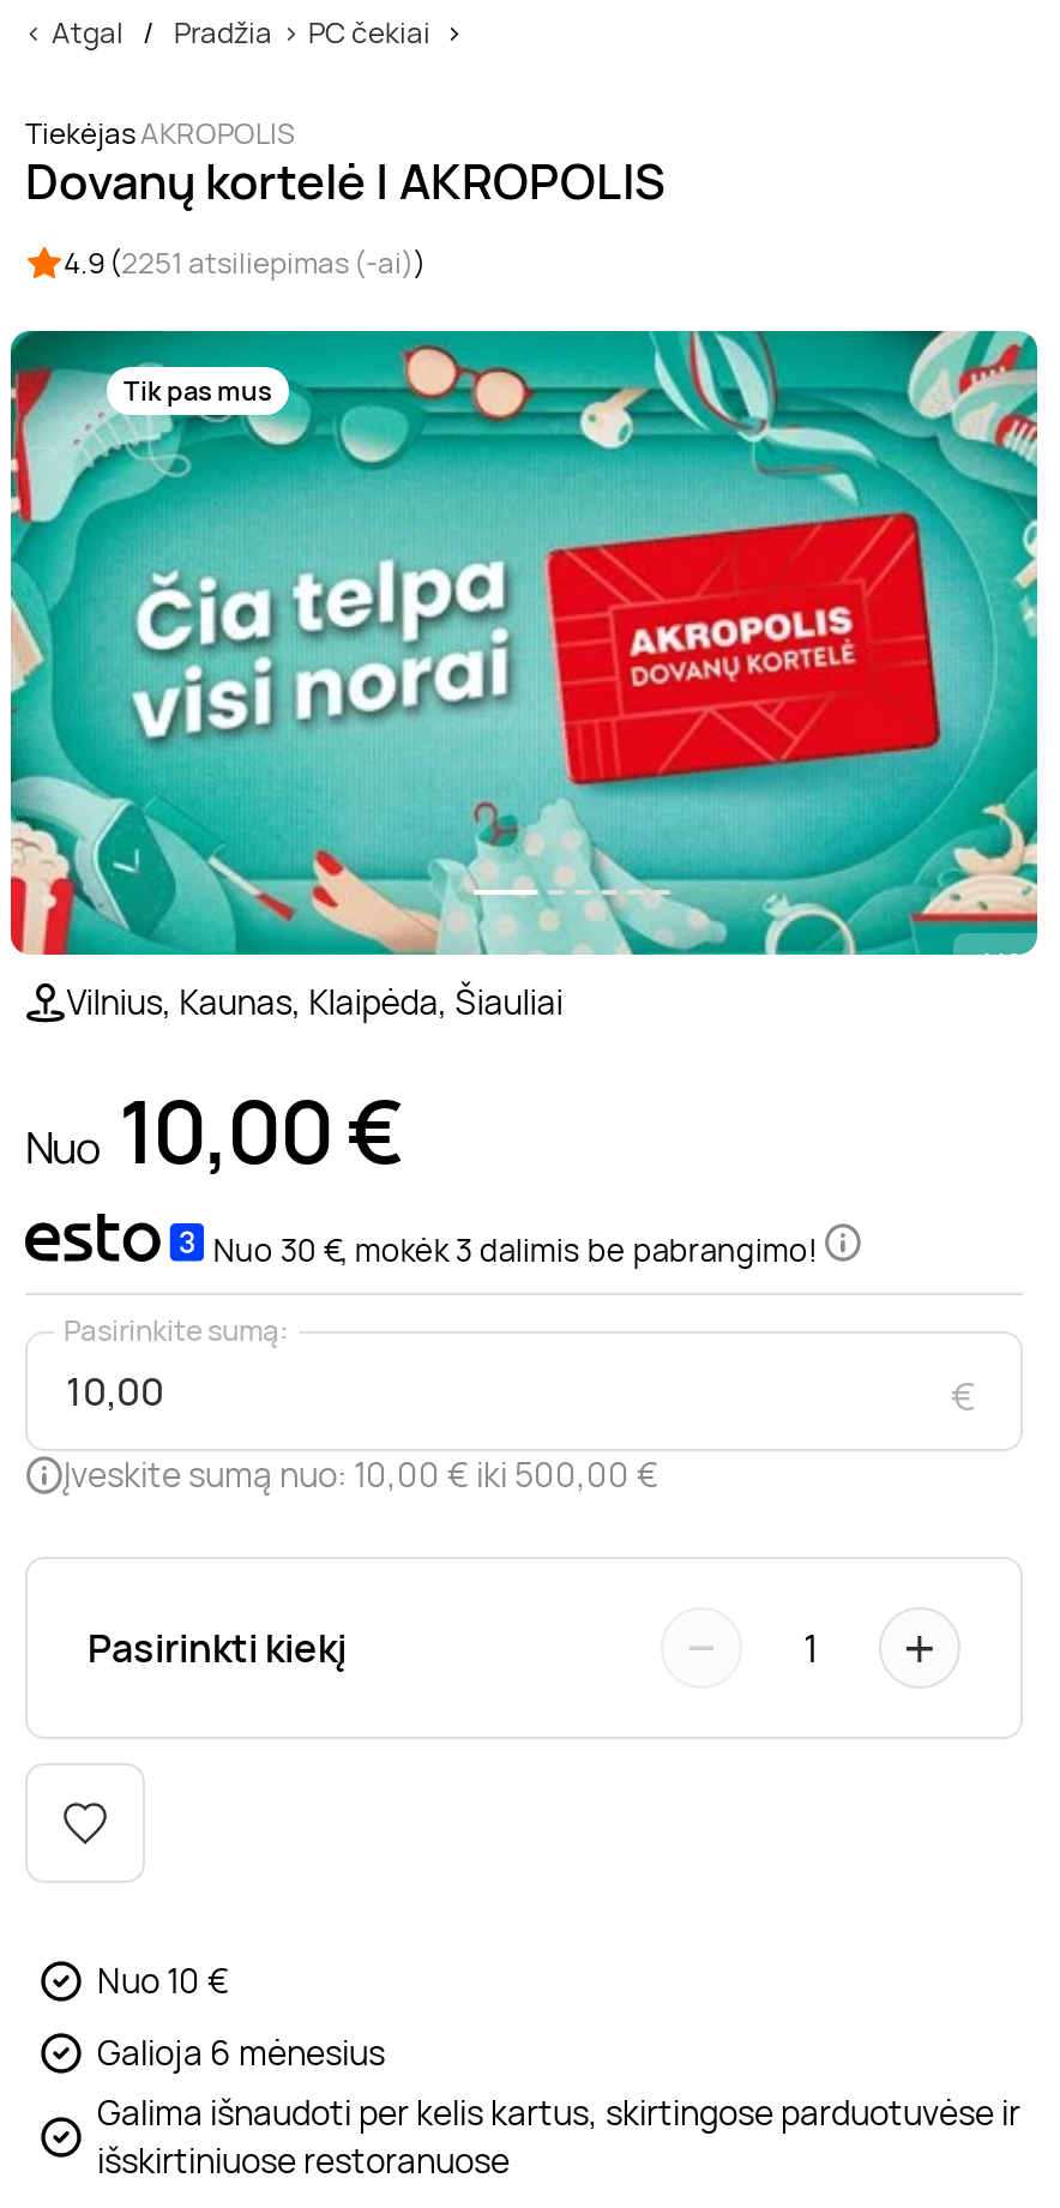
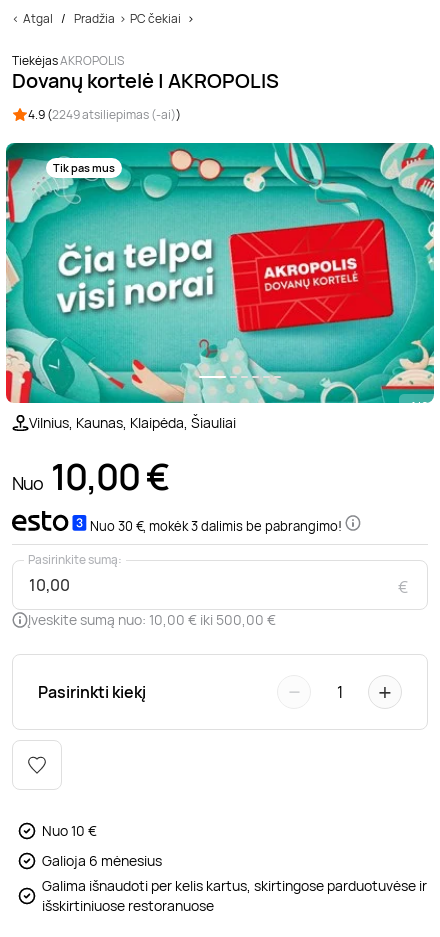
- 4.9 (2251 atsiliepimas (-ai))
+ 4.9 (2249 atsiliepimas (-ai))
